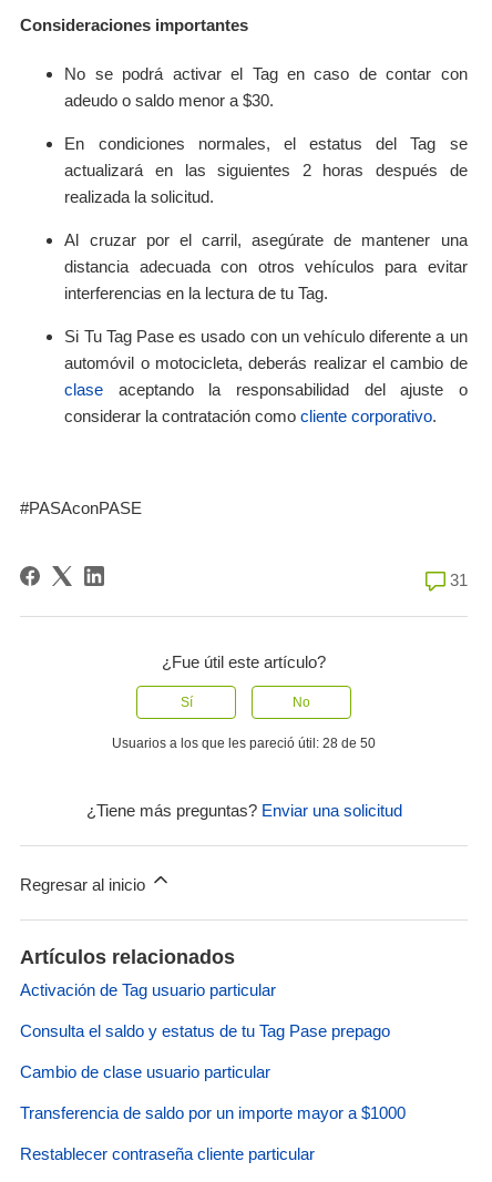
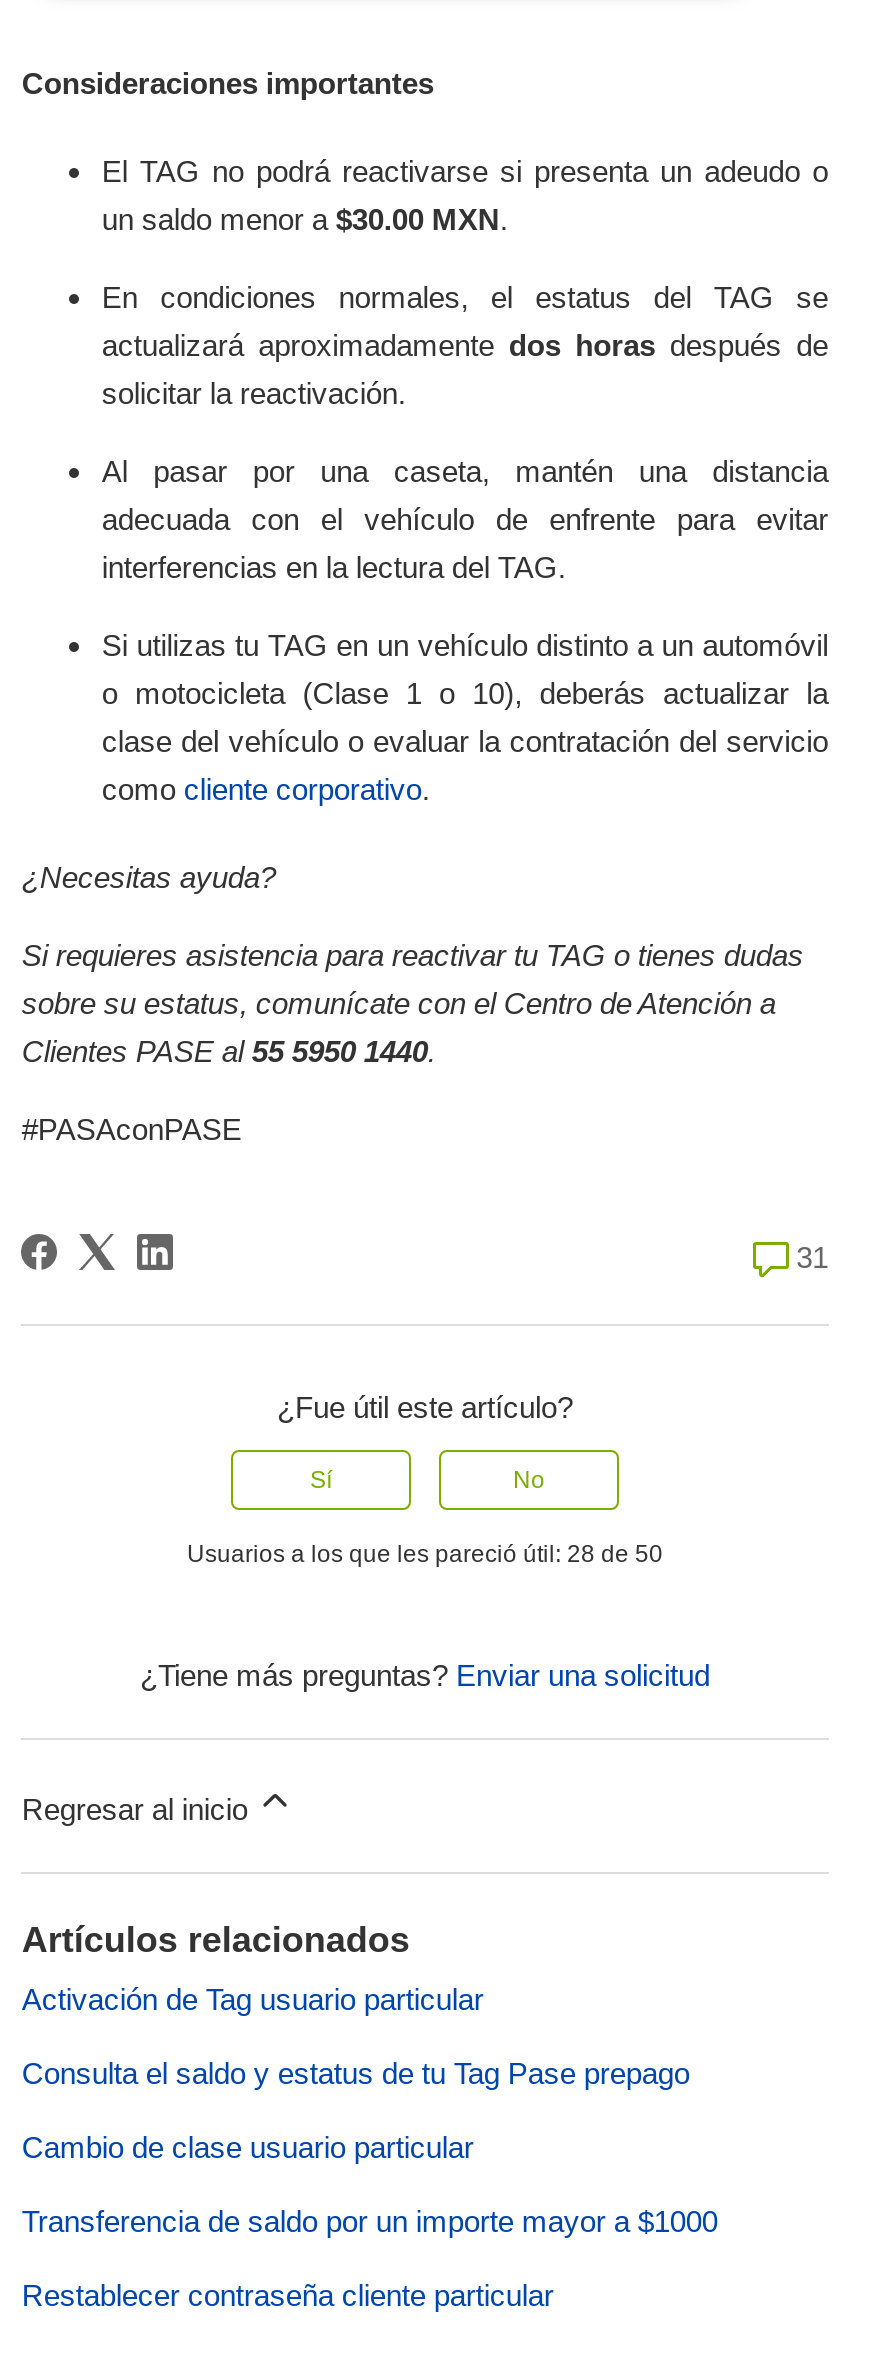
- No se podrá activar el Tag en caso de contar con
- adeudo o saldo menor a $30.
- En condiciones normales, el estatus del Tag se
- actualizará en las siguientes 2 horas después de
- realizada la solicitud.
- Al cruzar por el carril, asegúrate de mantener una
- distancia adecuada con otros vehículos para evitar
- interferencias en la lectura de tu Tag.
- Si Tu Tag Pase es usado con un vehículo diferente a un
- automóvil o motocicleta, deberás realizar el cambio de
- clase aceptando la responsabilidad del ajuste o
- considerar la contratación como cliente corporativo.
+ El TAG no podrá reactivarse si presenta un adeudo o
+ un saldo menor a $30.00 MXN.
+ En condiciones normales, el estatus del TAG se
+ actualizará aproximadamente dos horas después de
+ solicitar la reactivación.
+ Al pasar por una caseta, mantén una distancia
+ adecuada con el vehículo de enfrente para evitar
+ interferencias en la lectura del TAG.
+ Si utilizas tu TAG en un vehículo distinto a un automóvil
+ o motocicleta (Clase 1 o 10), deberás actualizar la
+ clase del vehículo o evaluar la contratación del servicio
+ como cliente corporativo.
+ ¿Necesitas ayuda?
+ Si requieres asistencia para reactivar tu TAG o tienes dudas
+ sobre su estatus, comunícate con el Centro de Atención a
+ Clientes PASE al 55 5950 1440.
